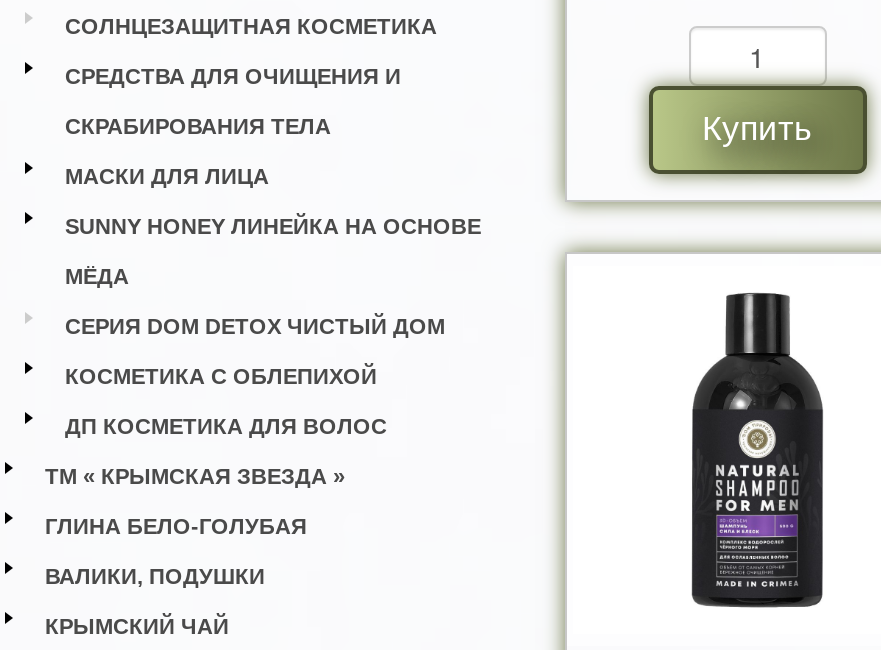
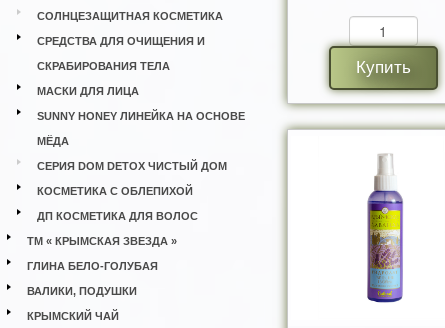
- [image]
+ [image]
